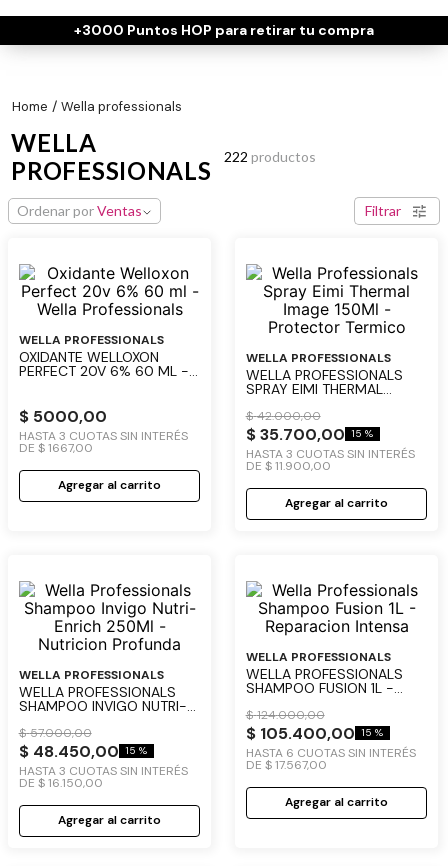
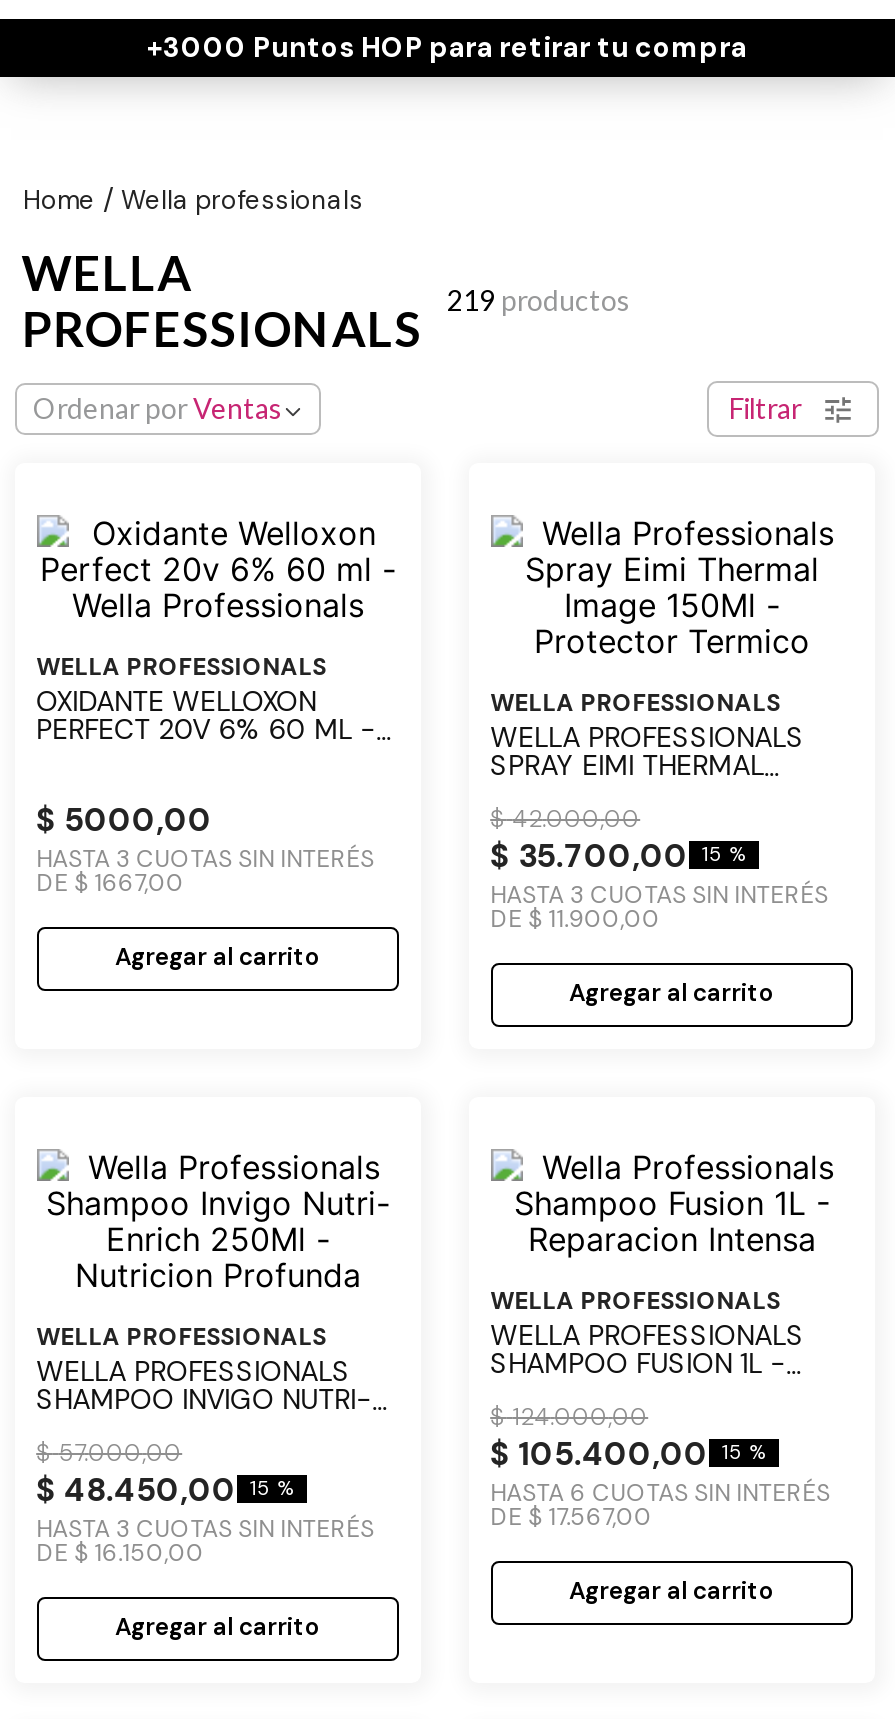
- PROFESSIONALS 222 productos
+ PROFESSIONALS 219 productos
